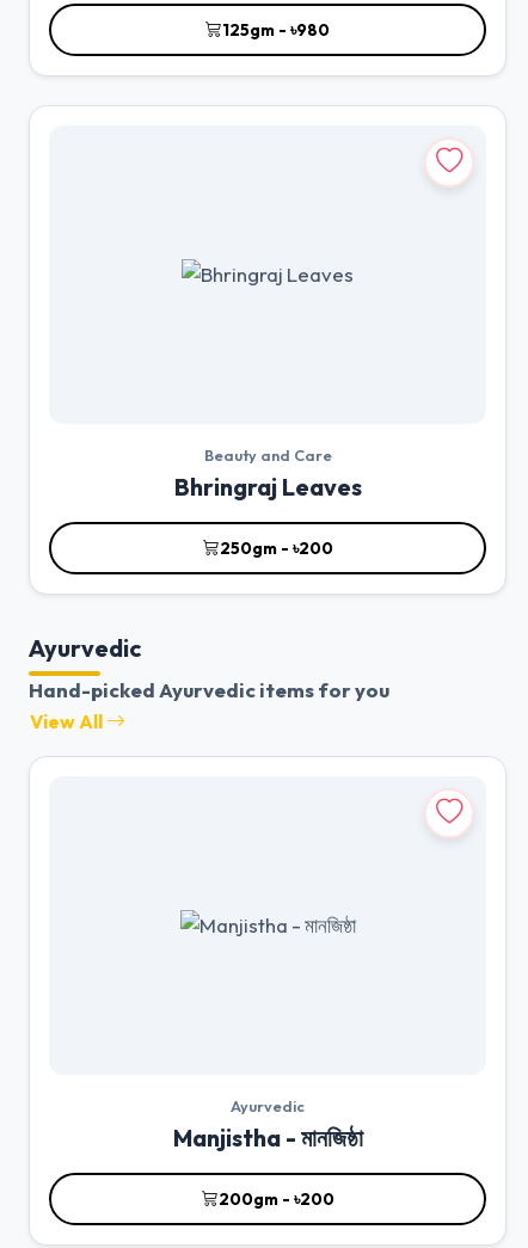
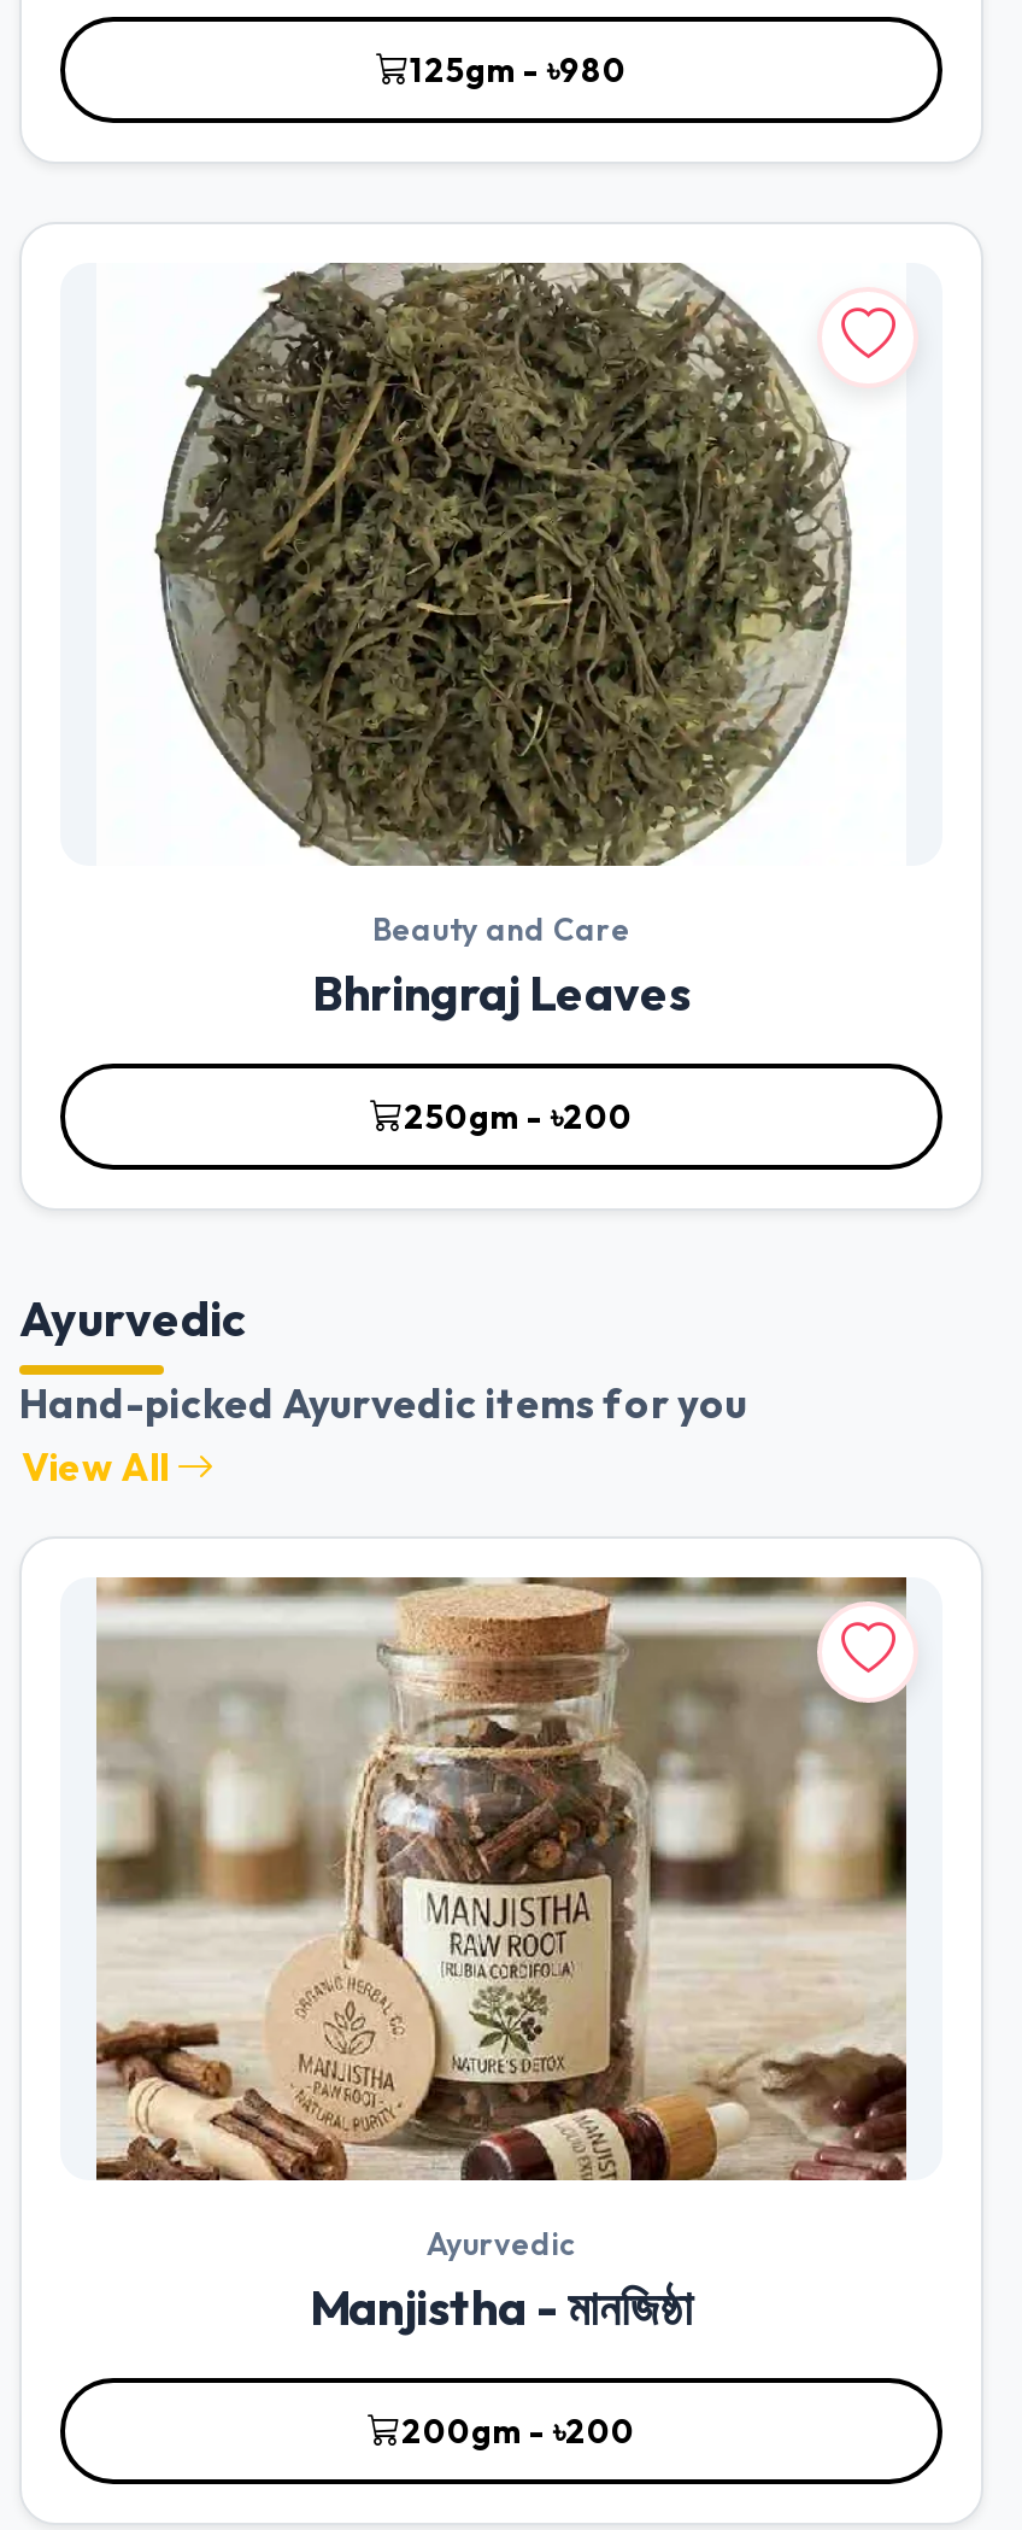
+ [image]

+ [image]
